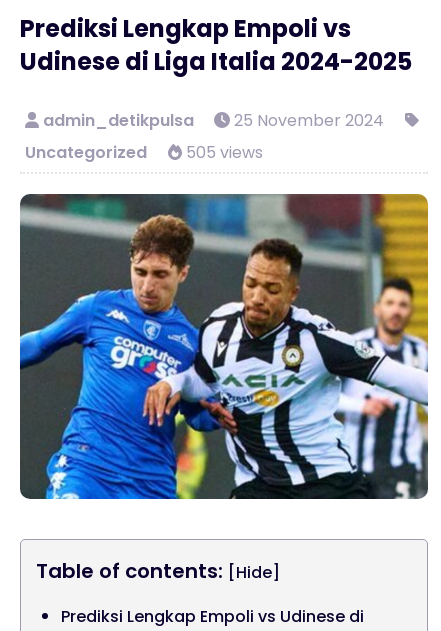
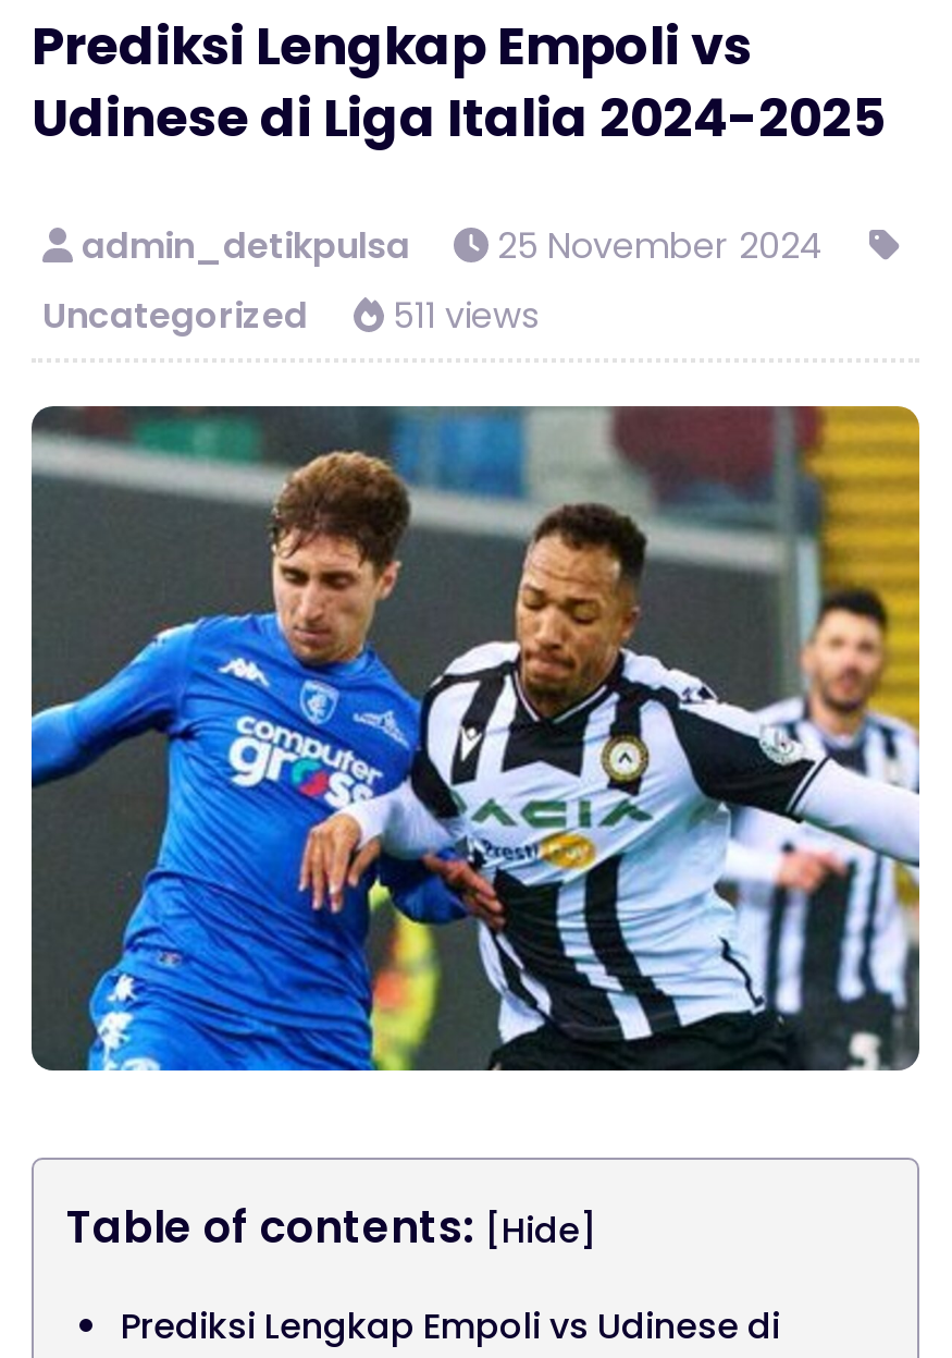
- Uncategorized 505 views
+ Uncategorized 511 views
